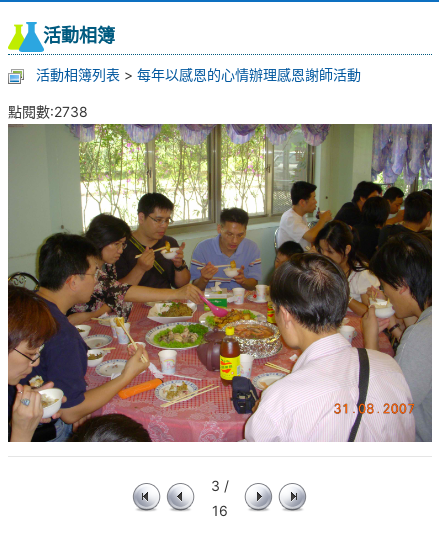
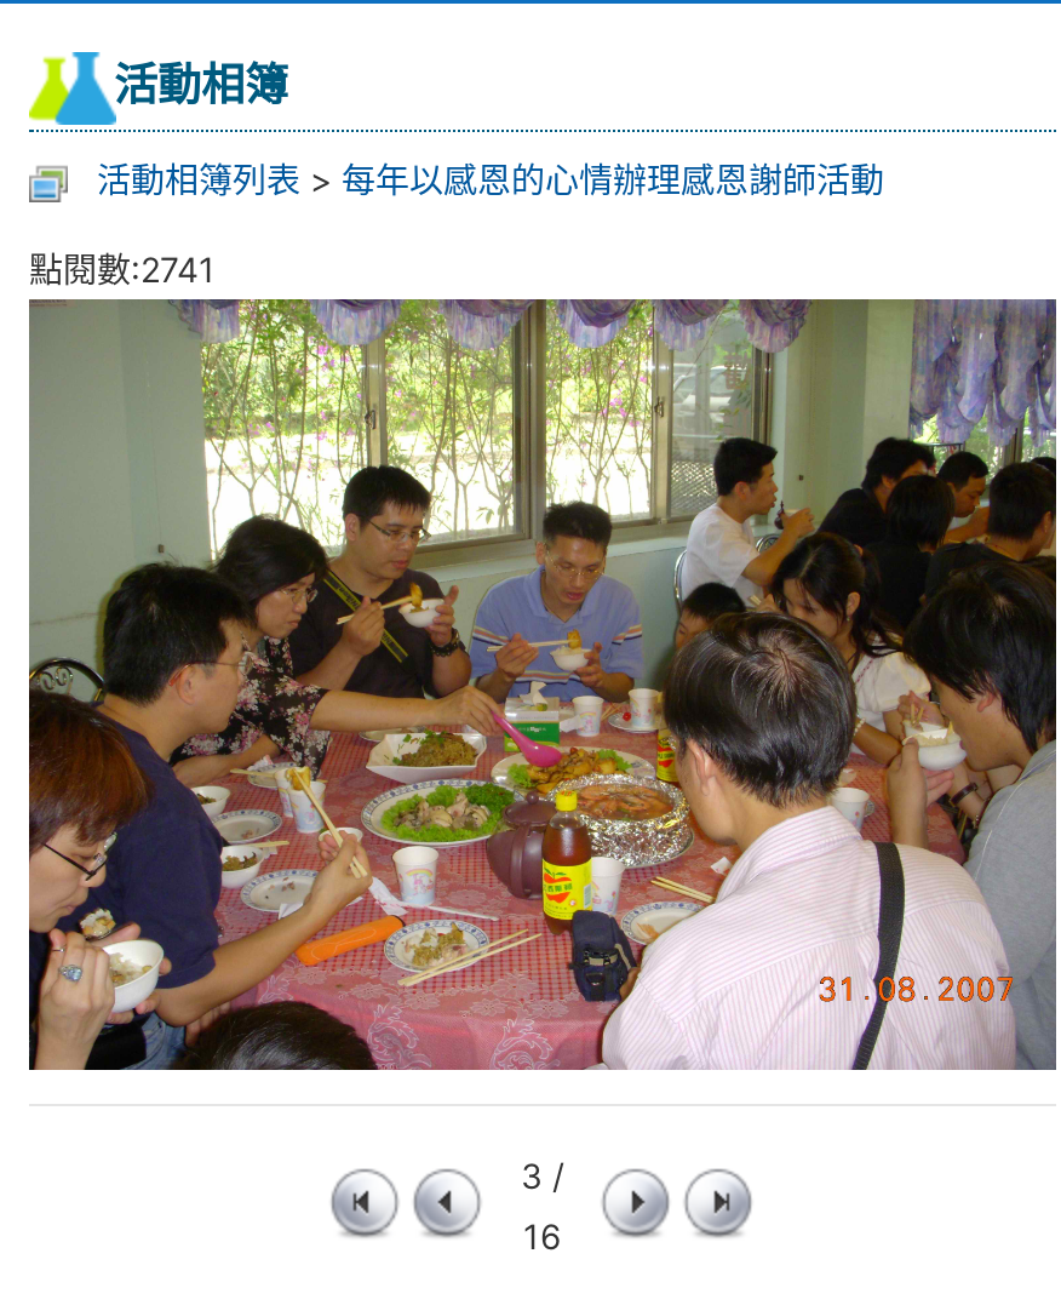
- 點閱數:2738
+ 點閱數:2741
